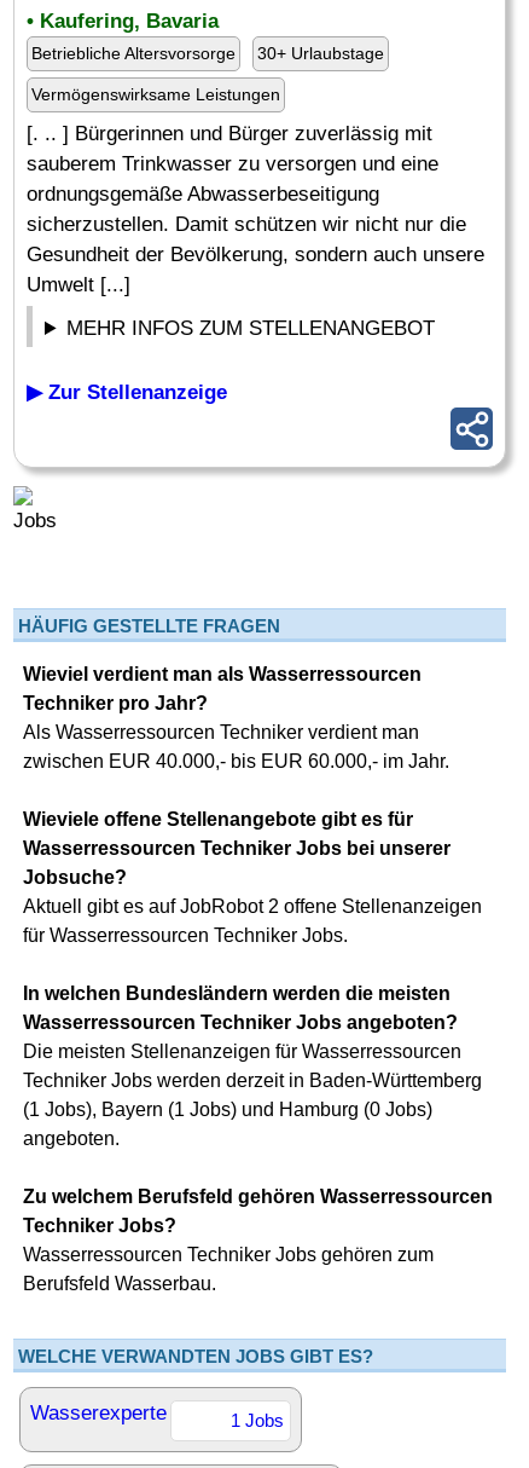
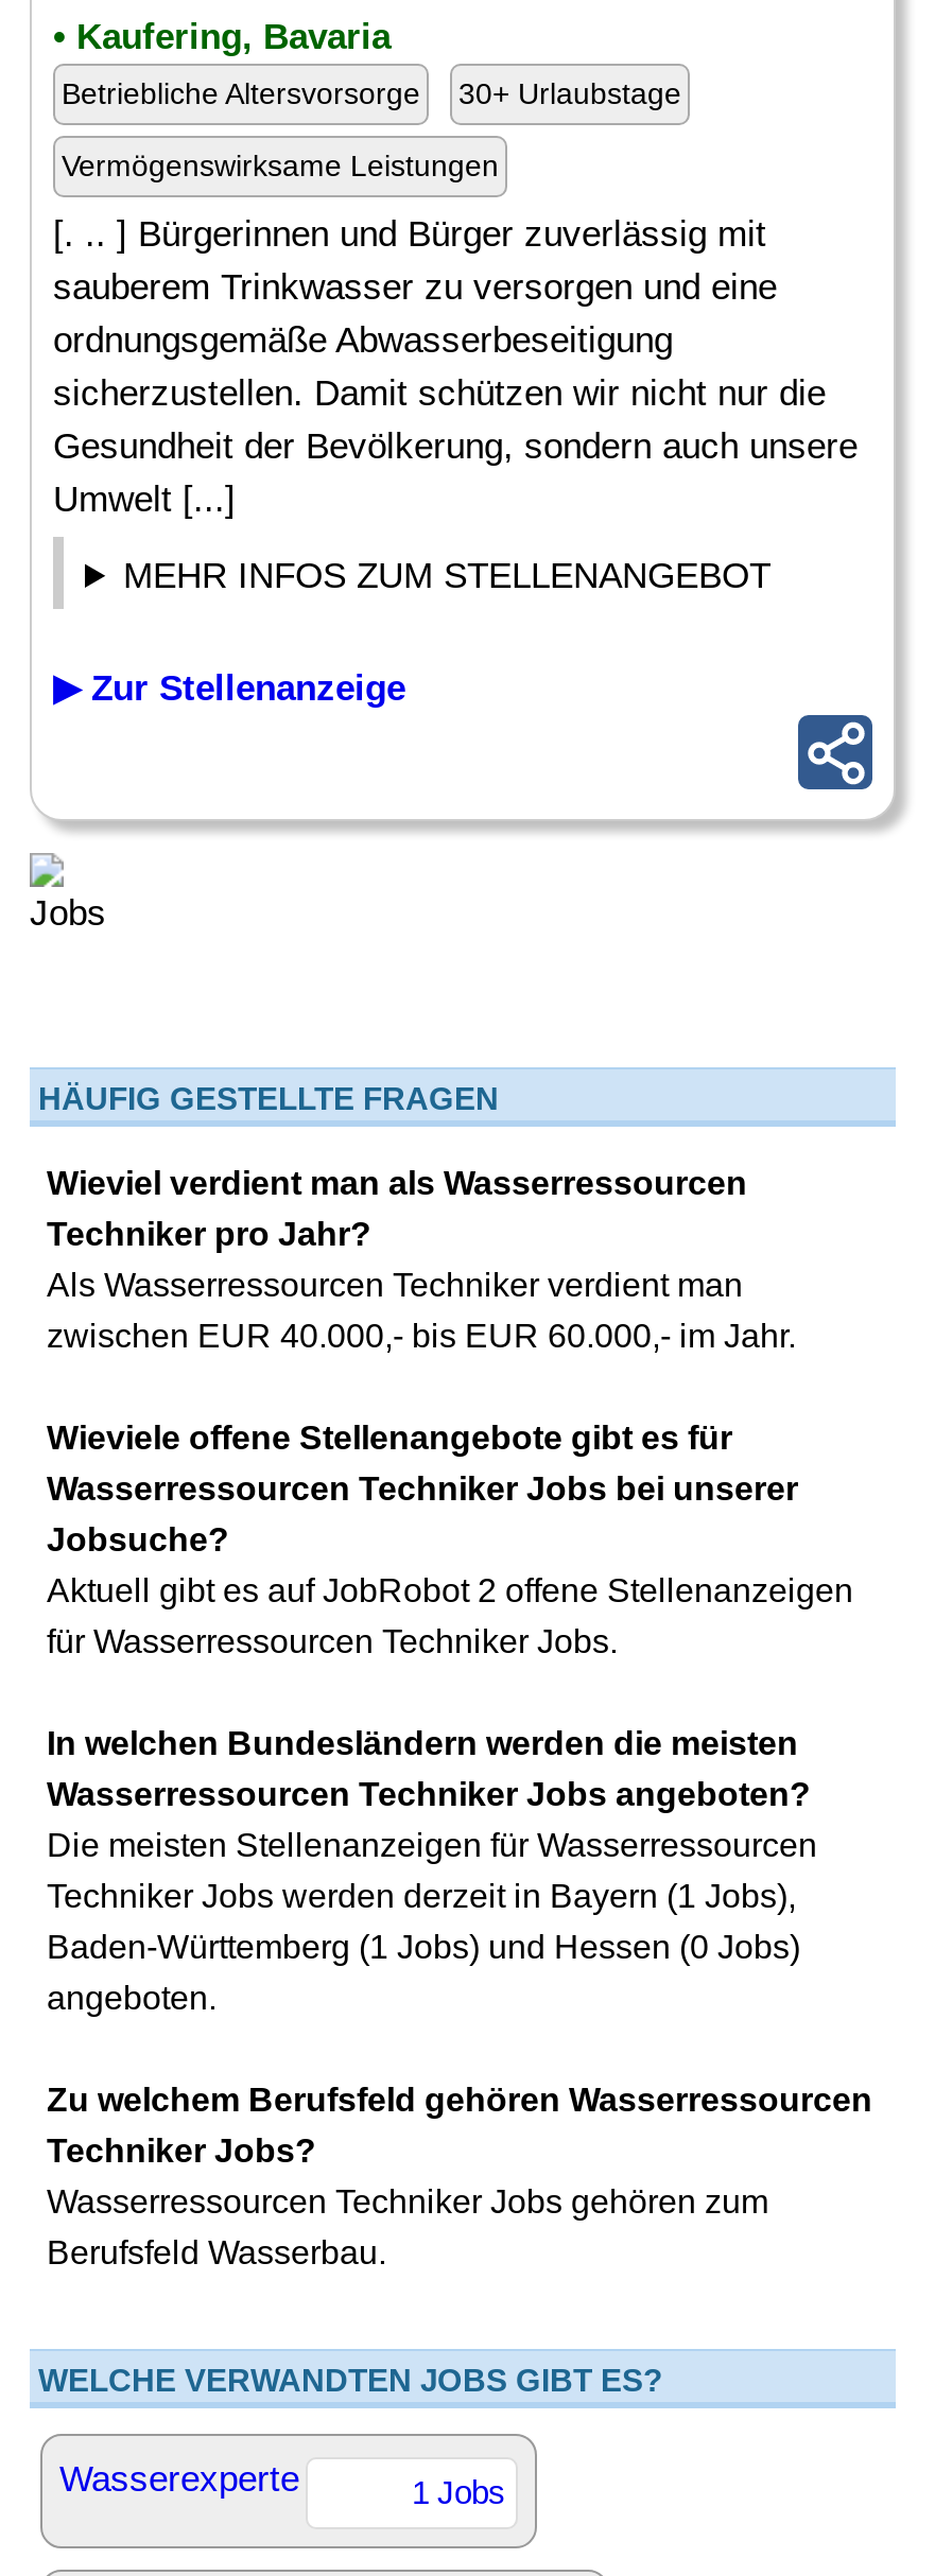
- Techniker Jobs werden derzeit in Baden-Württemberg
- (1 Jobs), Bayern (1 Jobs) und Hamburg (0 Jobs)
+ Techniker Jobs werden derzeit in Bayern (1 Jobs),
+ Baden-Württemberg (1 Jobs) und Hessen (0 Jobs)
